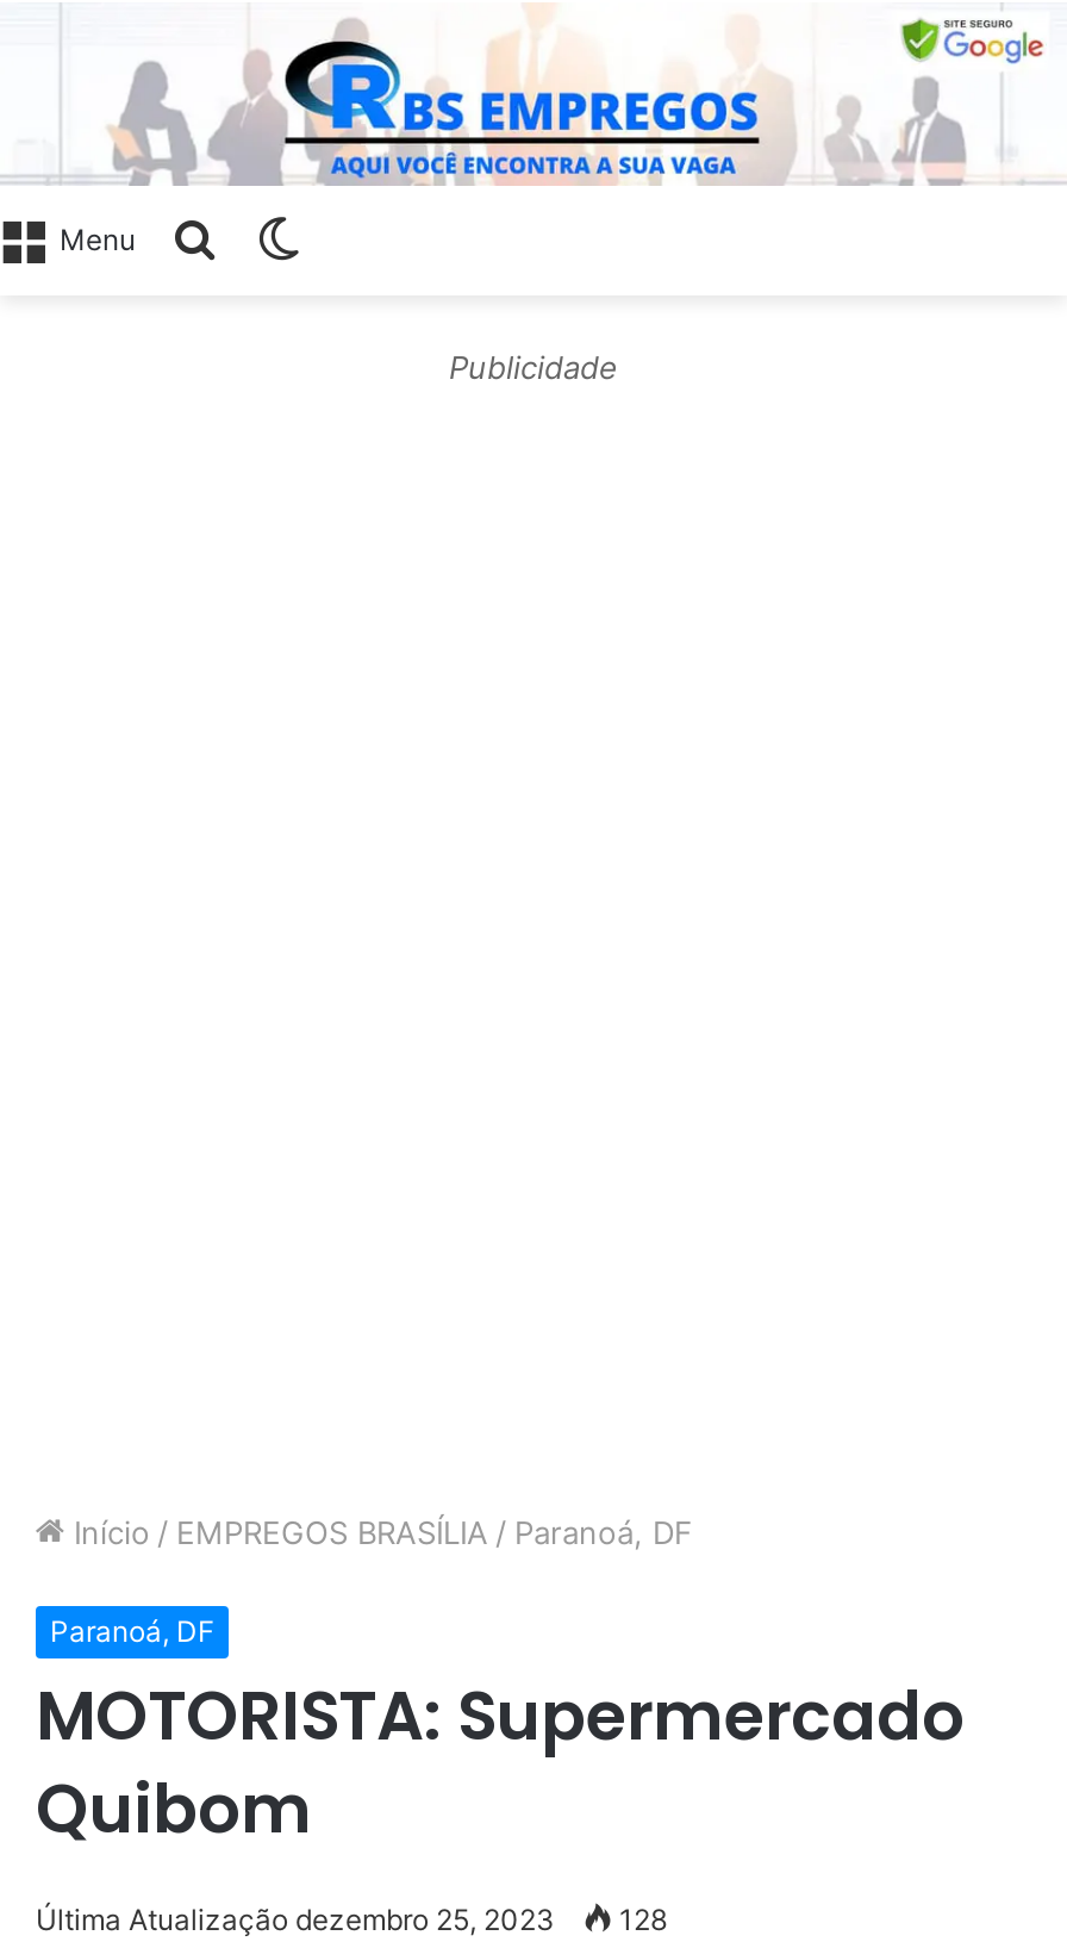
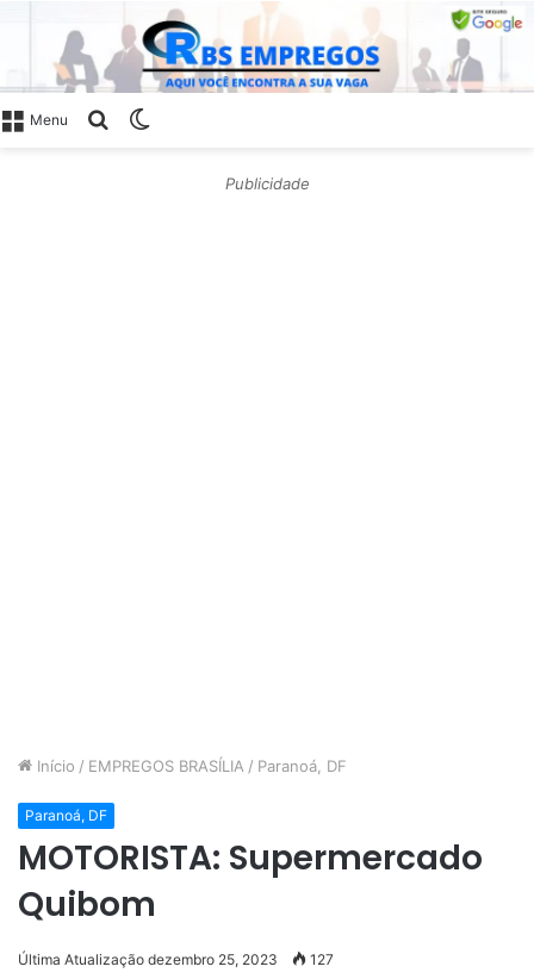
- Última Atualização dezembro 25, 2023 128
+ Última Atualização dezembro 25, 2023 127
